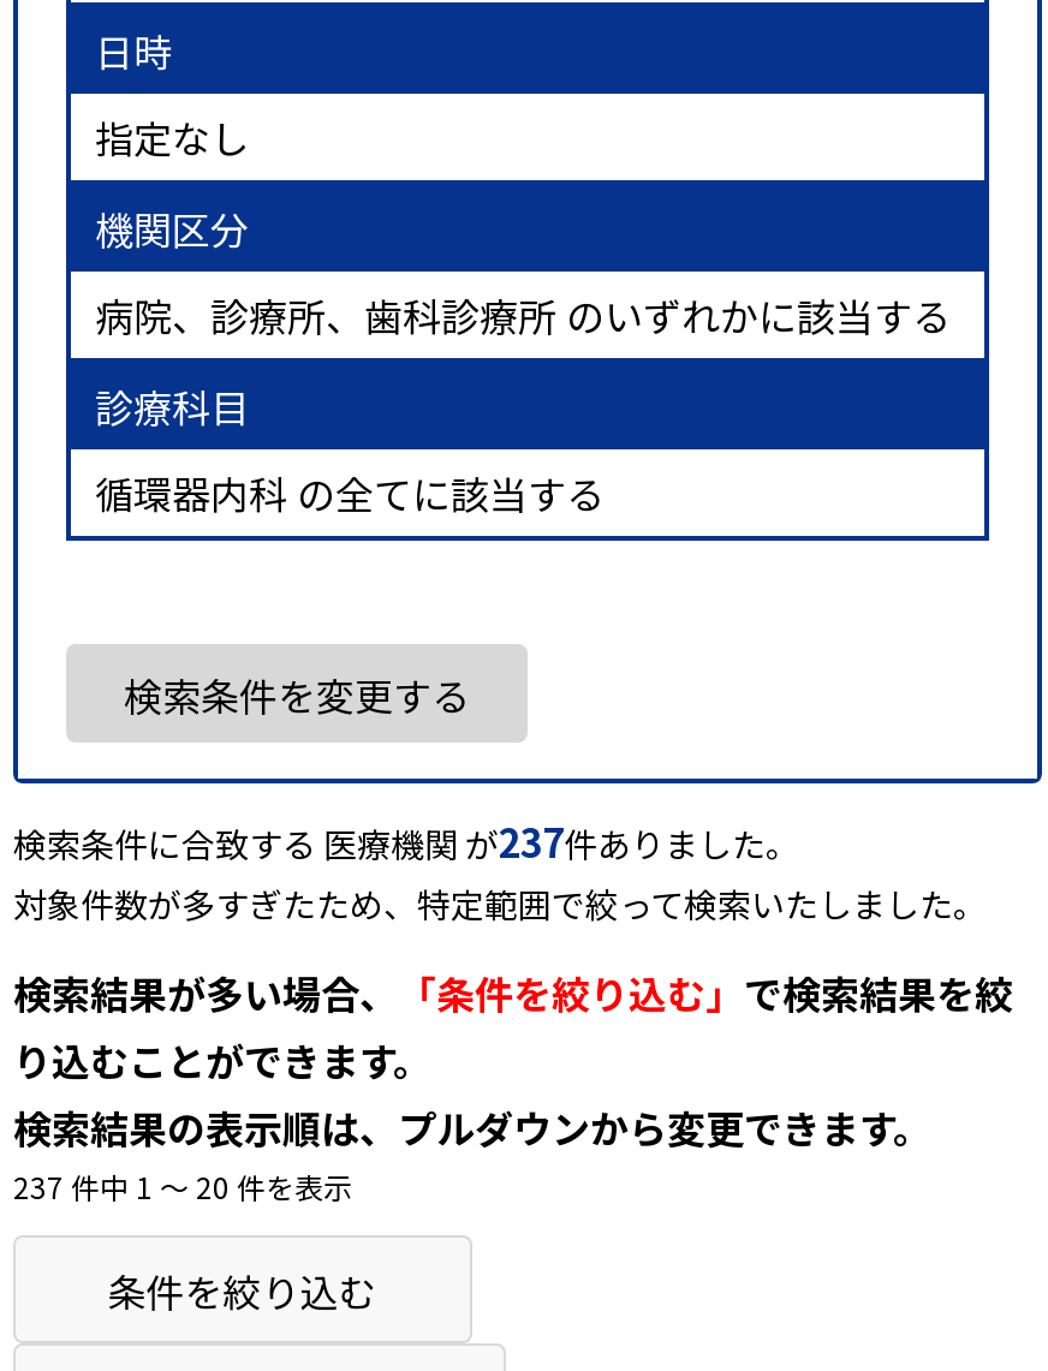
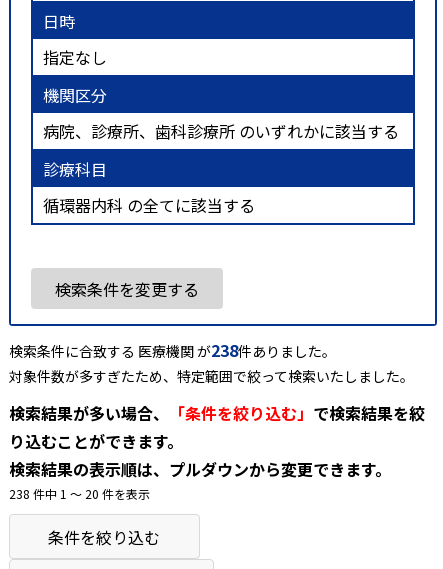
- 検索条件に合致する 医療機関 が237件ありました。
+ 検索条件に合致する 医療機関 が238件ありました。

- 237 件中 1 〜 20 件を表示
+ 238 件中 1 〜 20 件を表示
